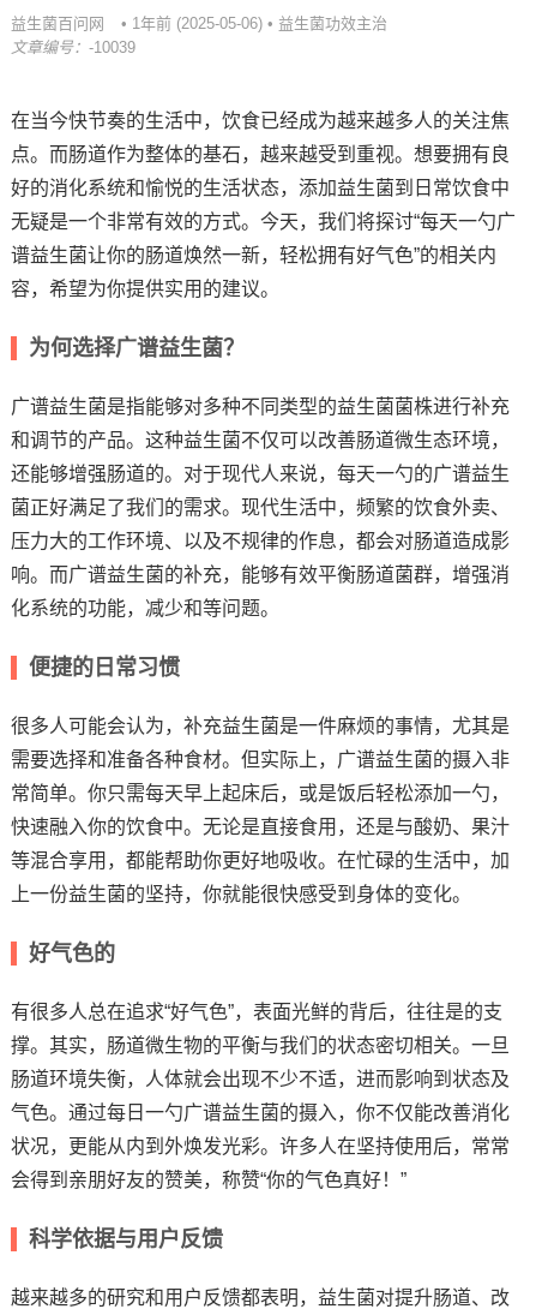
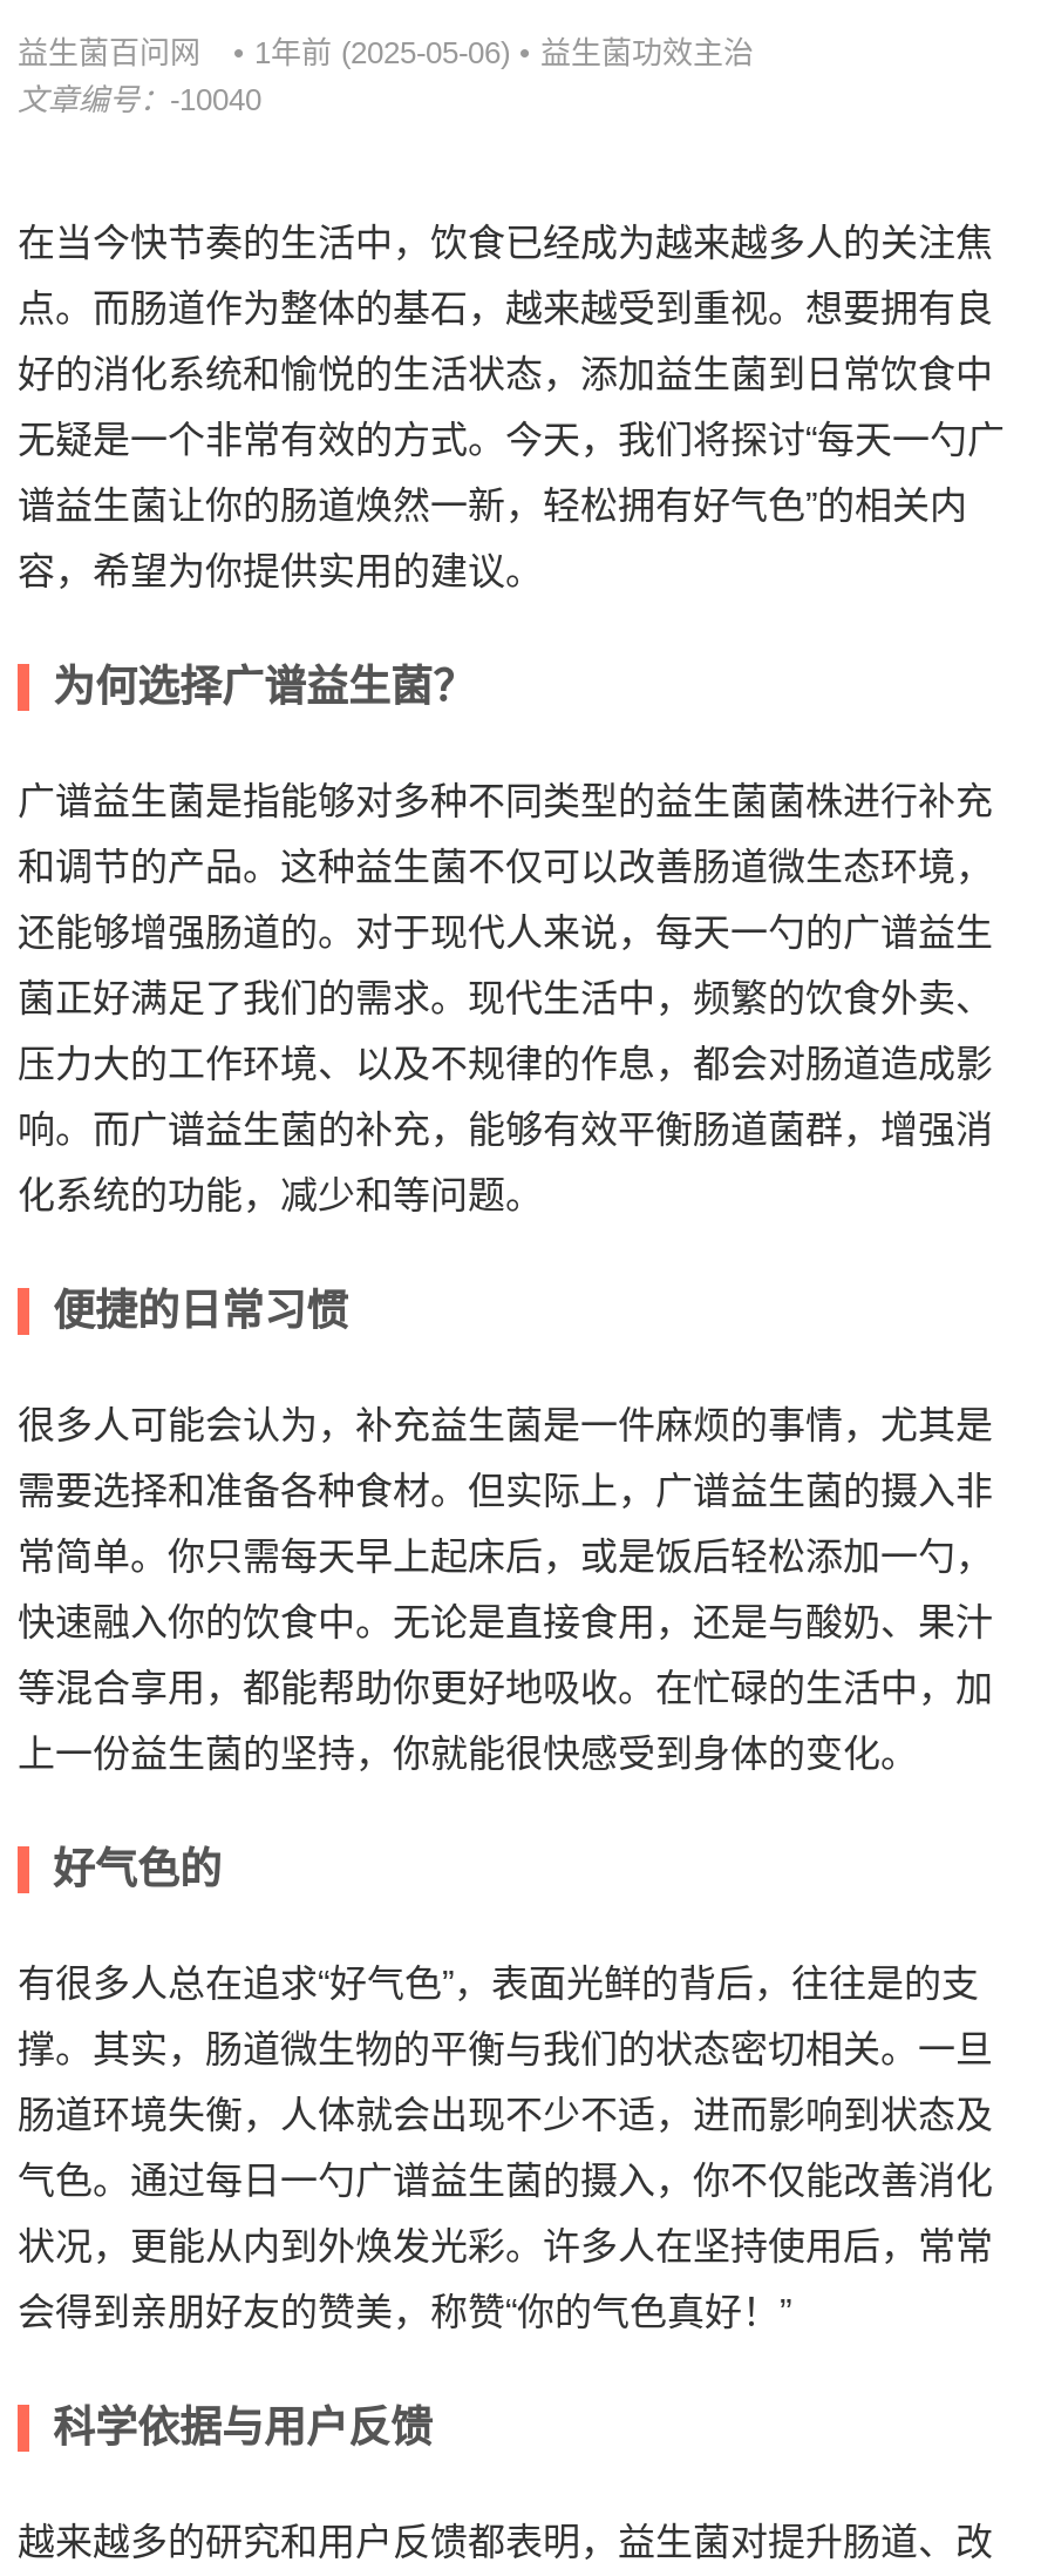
- 文章编号：-10039
+ 文章编号：-10040
